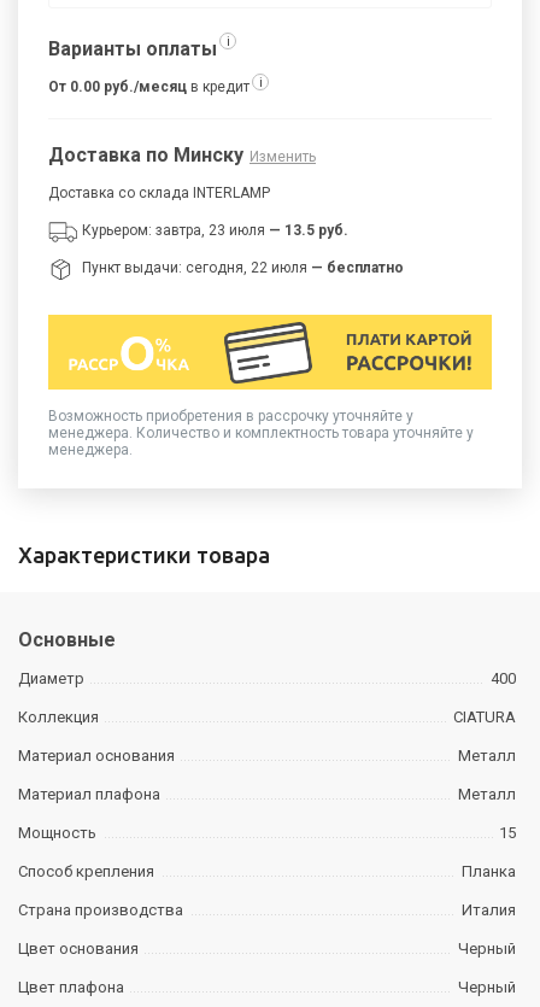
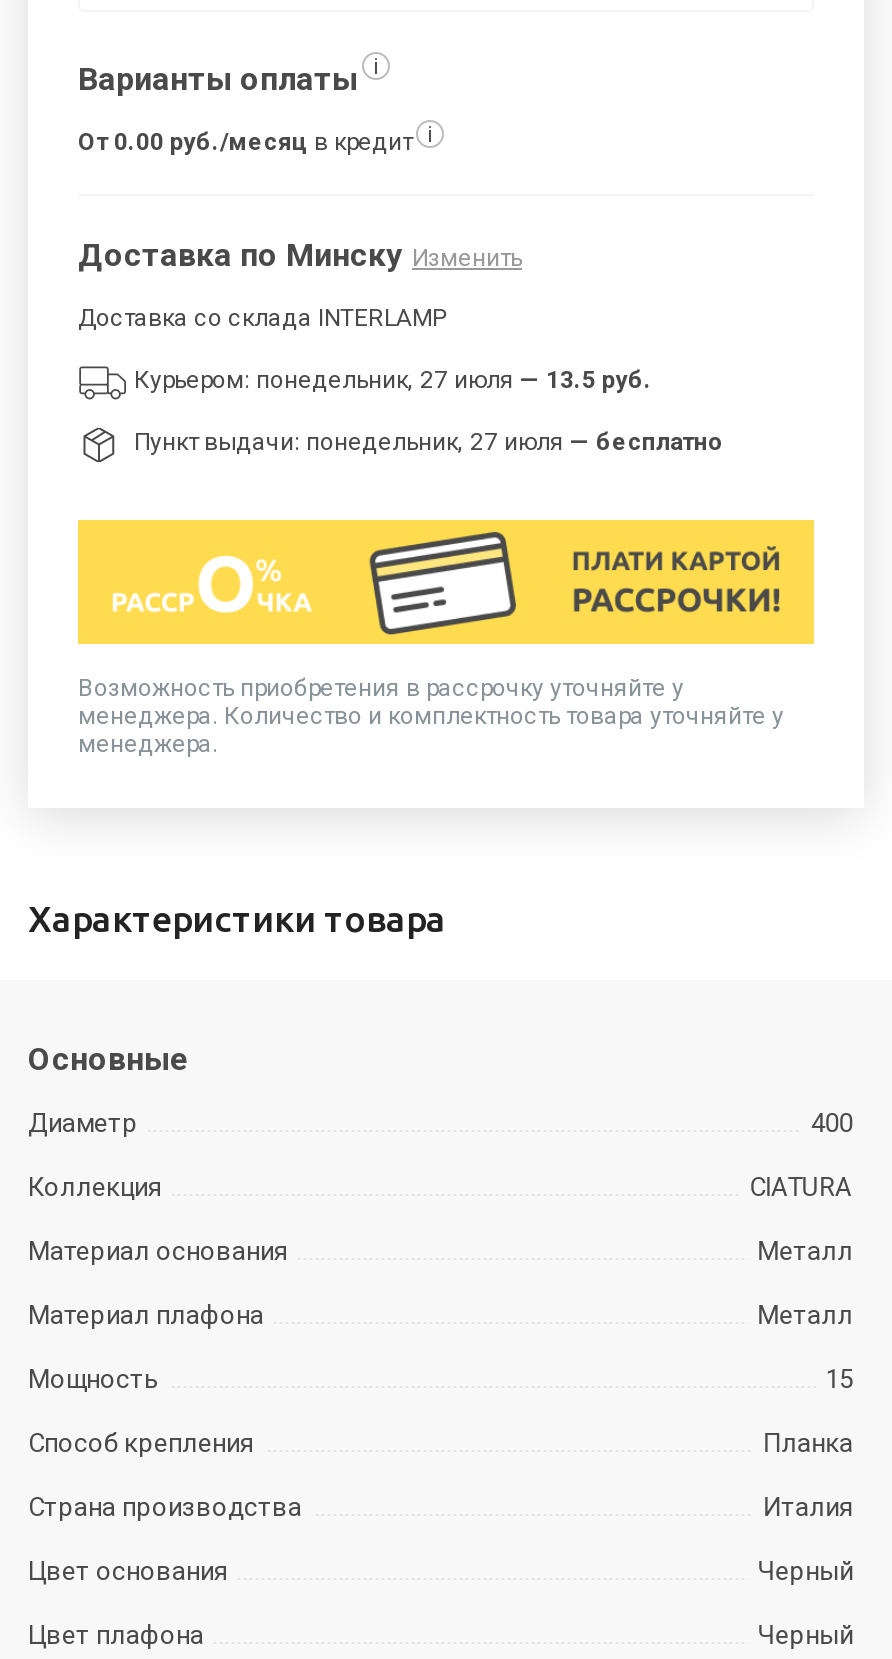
- Курьером: завтра, 23 июля — 13.5 руб.
+ Курьером: понедельник, 27 июля — 13.5 руб.

- Пункт выдачи: сегодня, 22 июля — бесплатно
+ Пункт выдачи: понедельник, 27 июля — бесплатно
